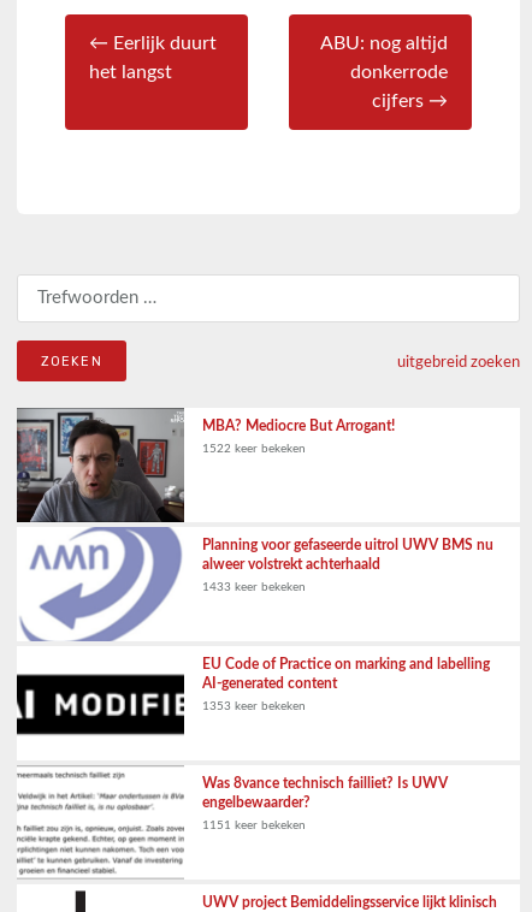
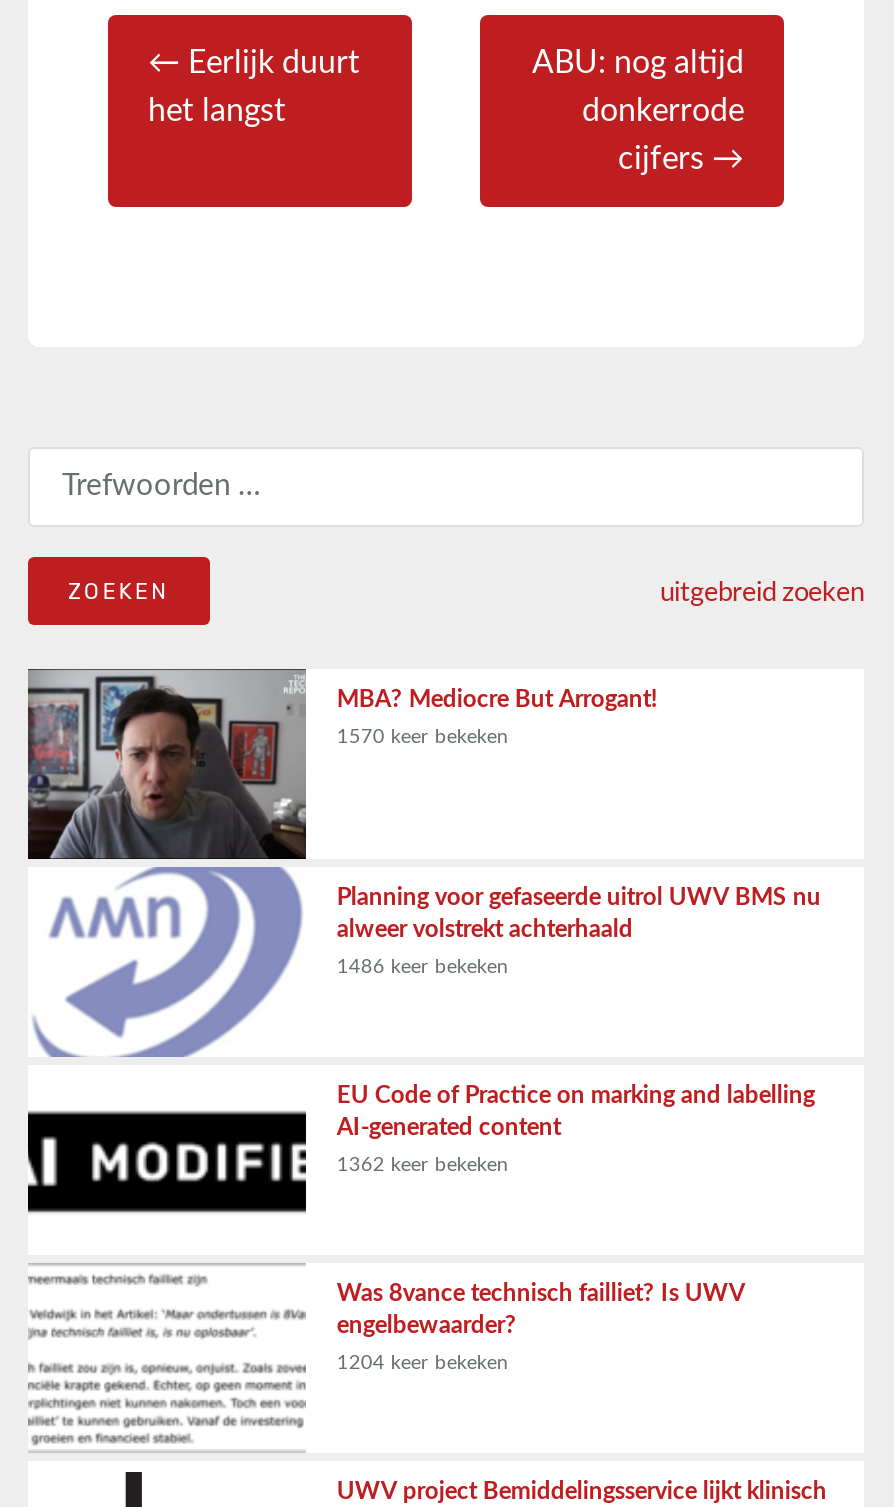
- 1522 keer bekeken
+ 1570 keer bekeken

- 1433 keer bekeken
+ 1486 keer bekeken

- 1353 keer bekeken
+ 1362 keer bekeken

- 1151 keer bekeken
+ 1204 keer bekeken
